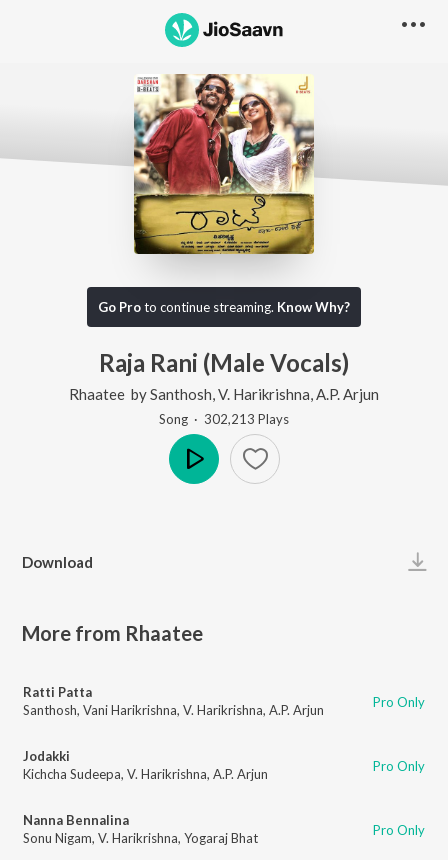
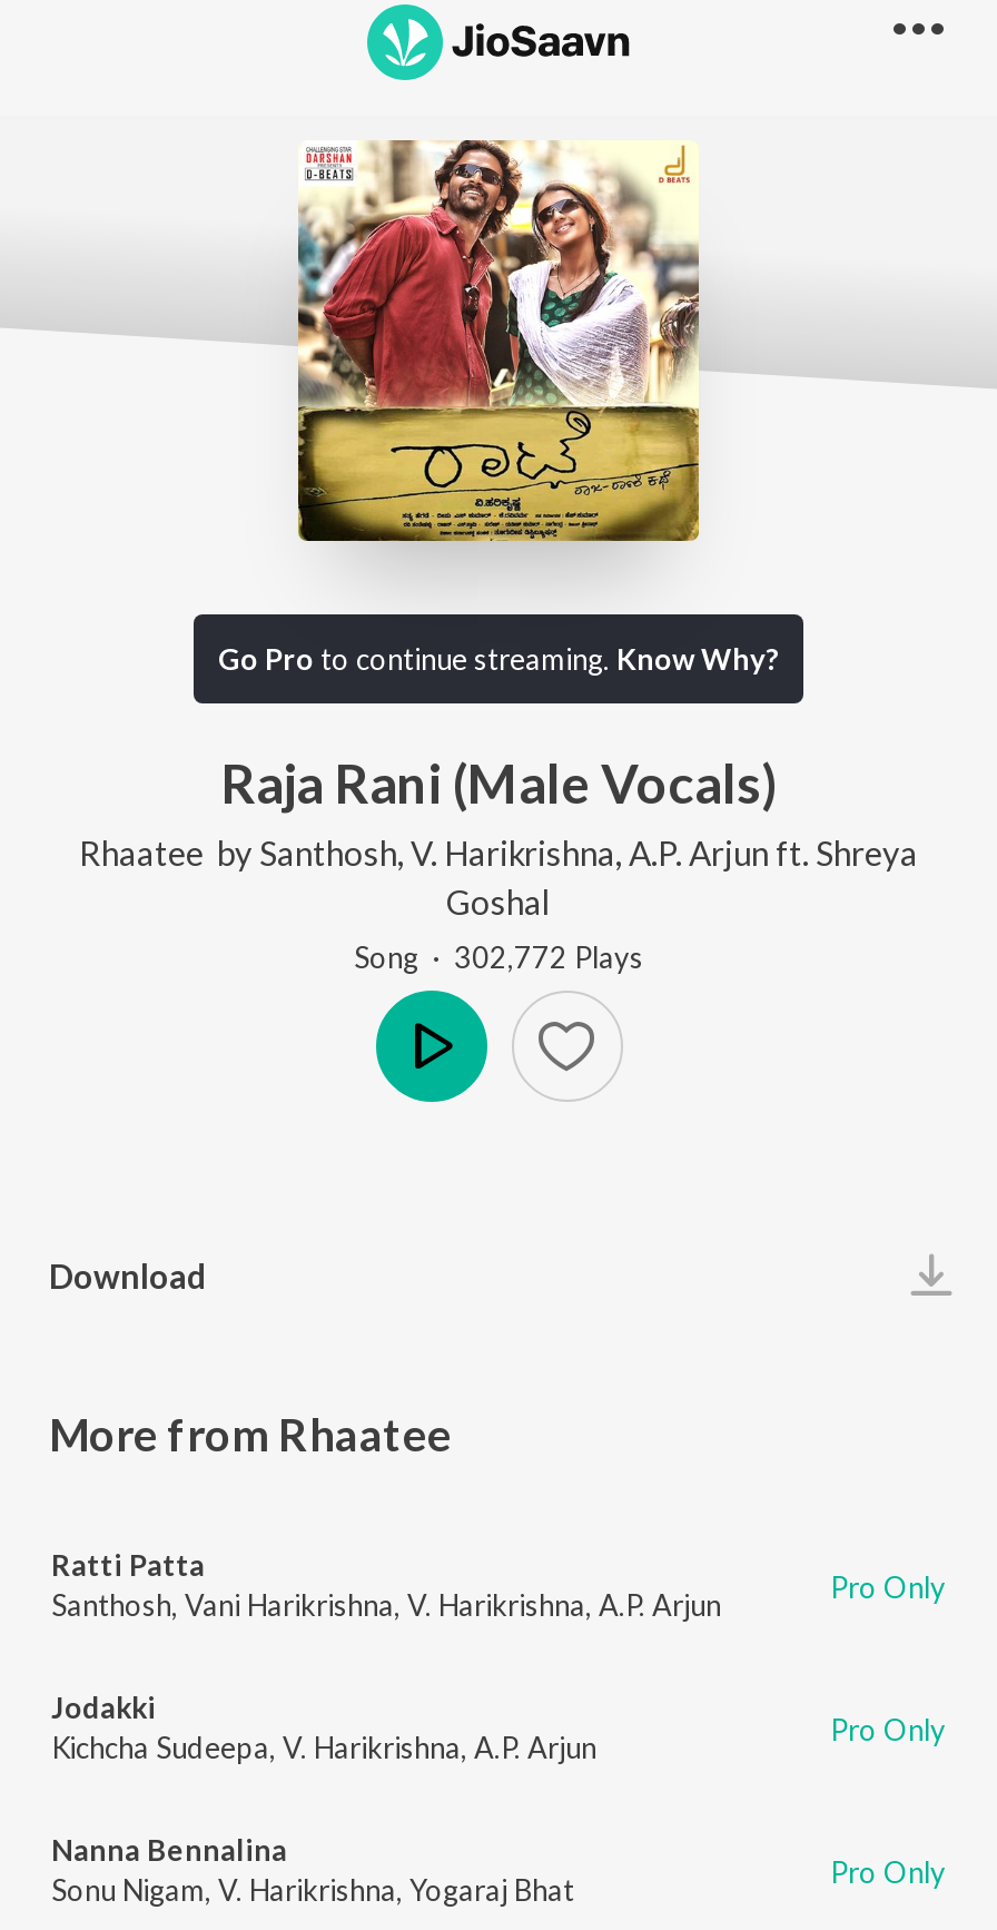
- Rhaatee by Santhosh, V. Harikrishna, A.P. Arjun
+ Rhaatee by Santhosh, V. Harikrishna, A.P. Arjun ft. Shreya
+ Goshal

- Song · 302,213 Plays
+ Song · 302,772 Plays
